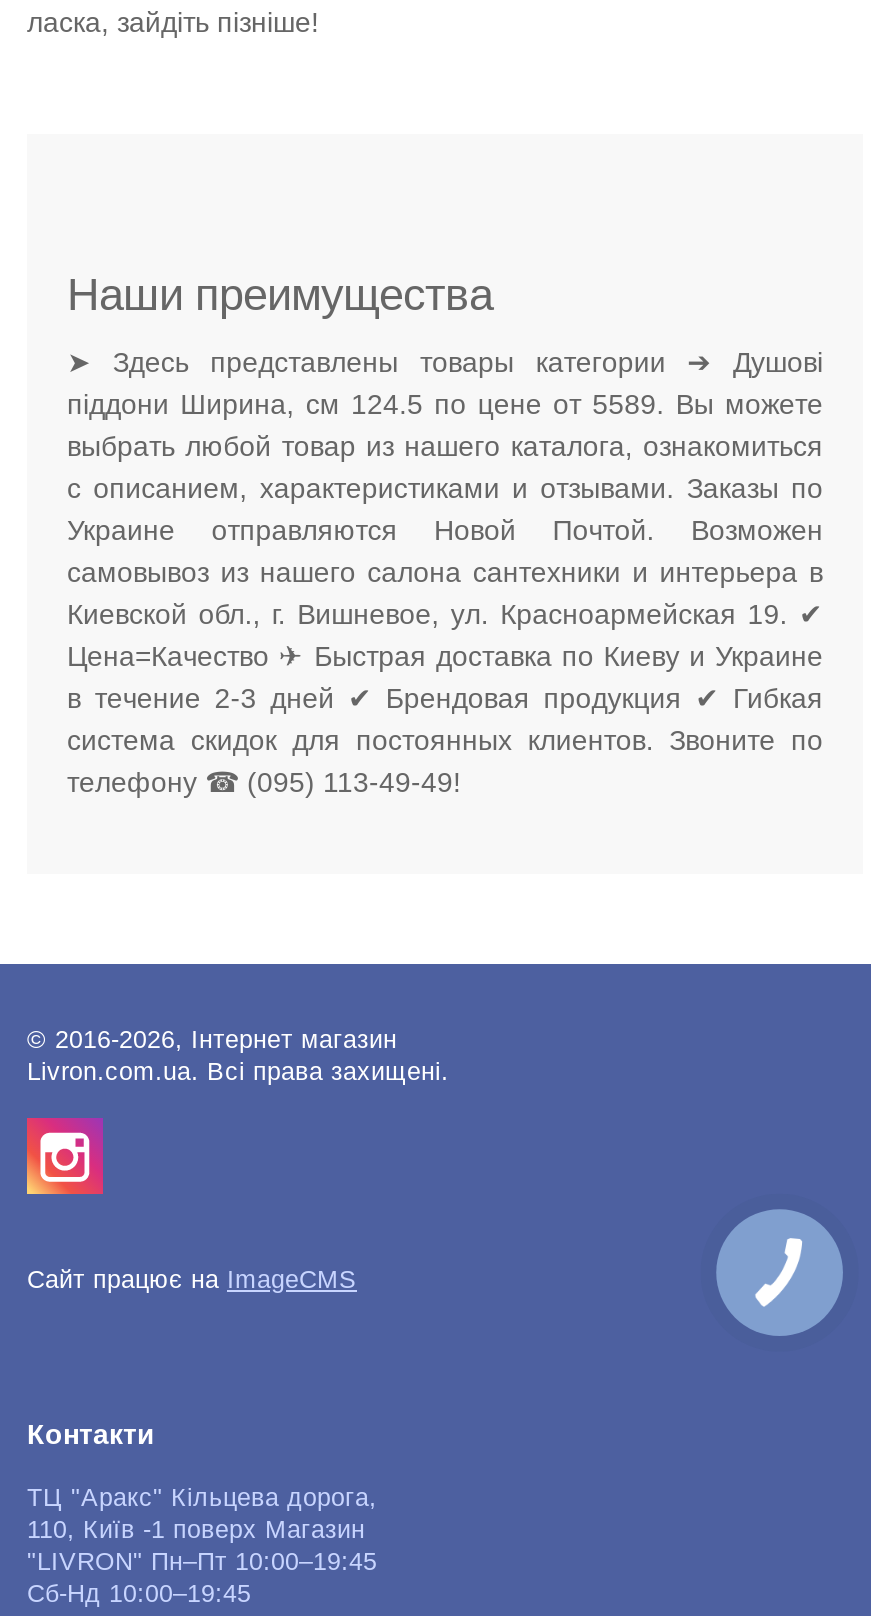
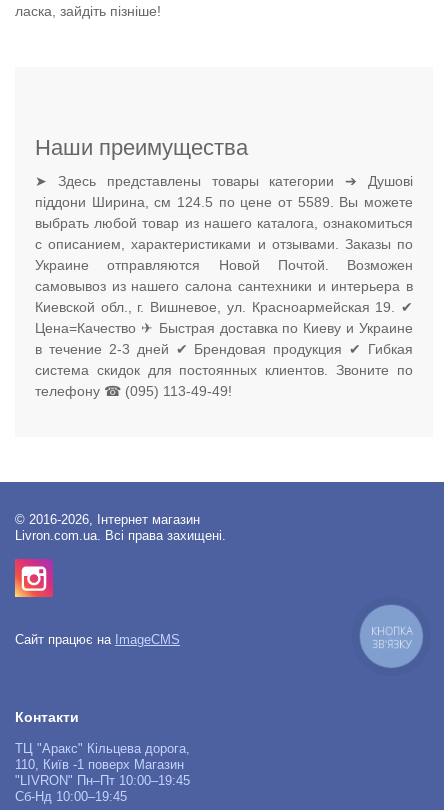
+ КНОПКА
+ ЗВ'ЯЗКУ
